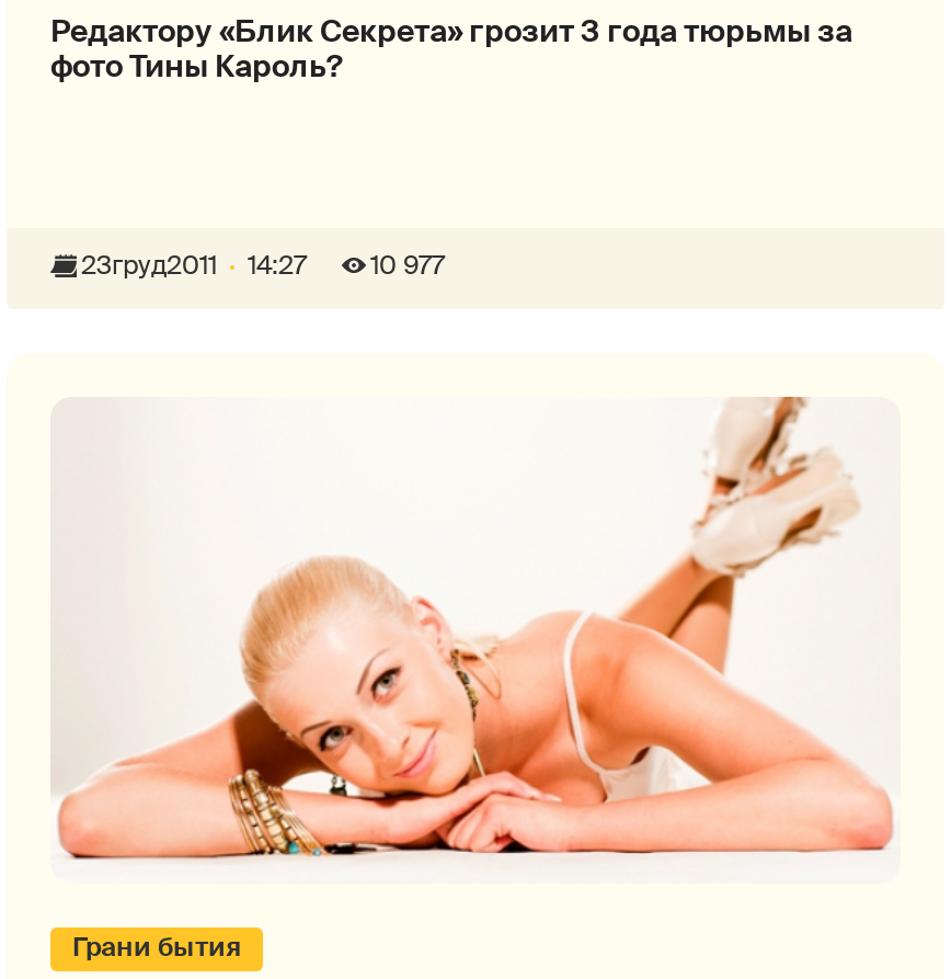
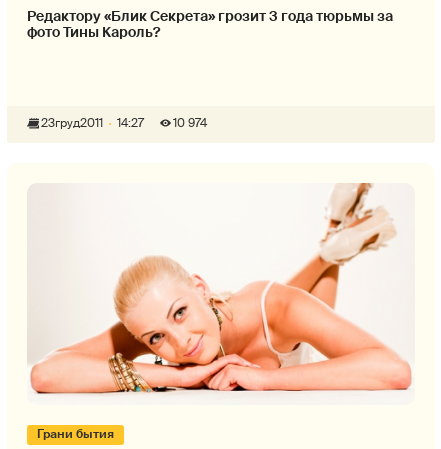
- 23груд2011 14:27 10 977
+ 23груд2011 14:27 10 974
